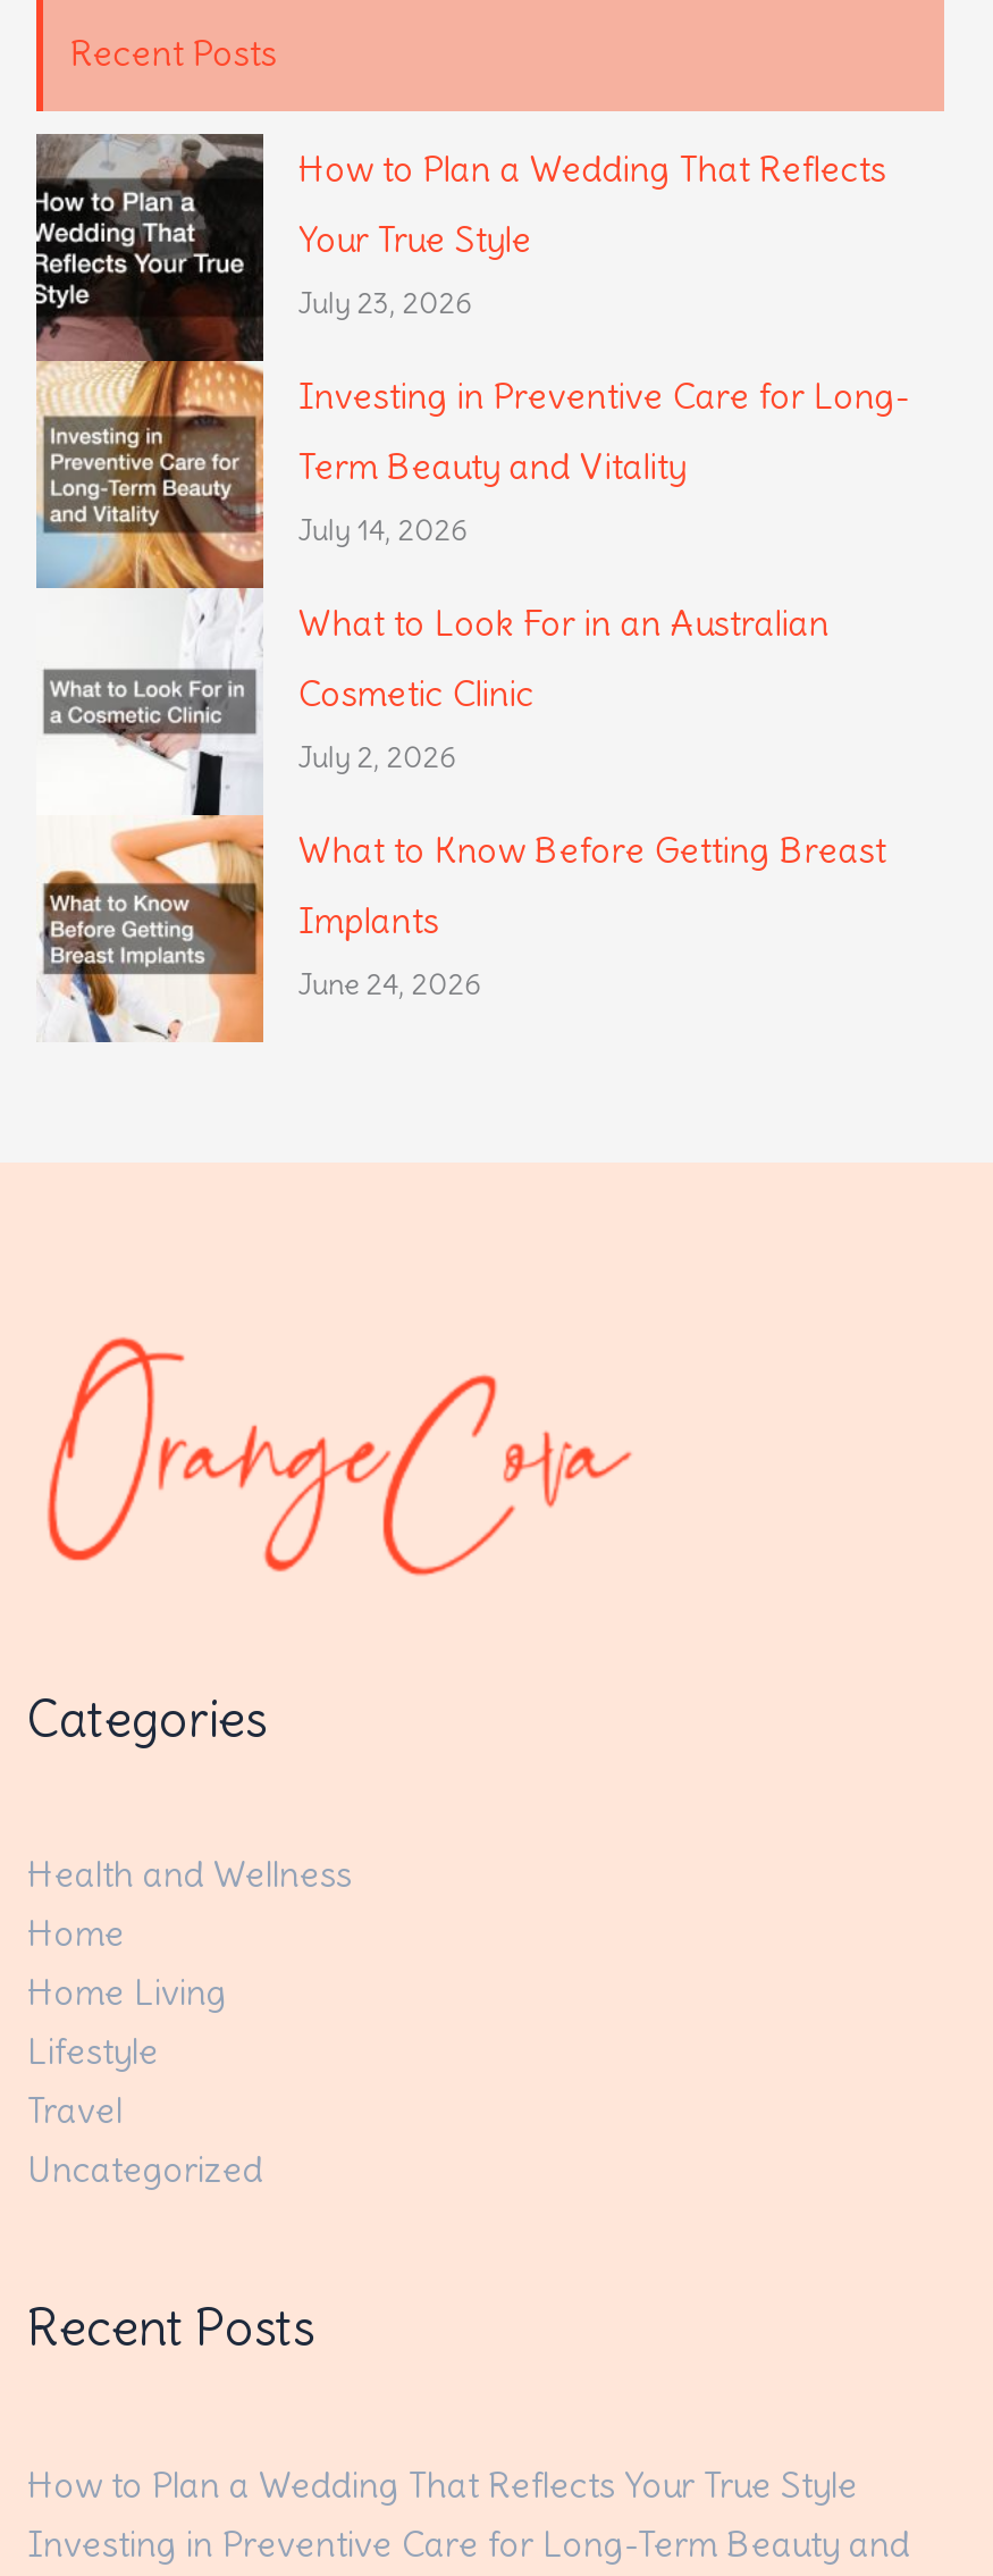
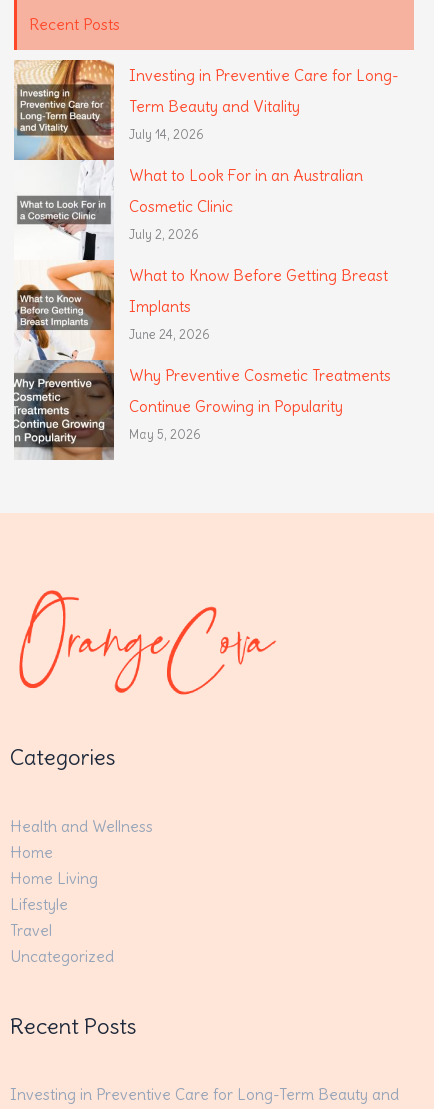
- [image]
- How to Plan a Wedding That Reflects
- Your True Style
- July 23, 2026

moved up: Investing in Preventive Care for Long- | Term Beauty and Vitality | July 14, 2026 | ... | Implants | June 24, 2026

+ [image]
+ Why Preventive Cosmetic Treatments
+ Continue Growing in Popularity
+ May 5, 2026

- How to Plan a Wedding That Reflects Your True Style
